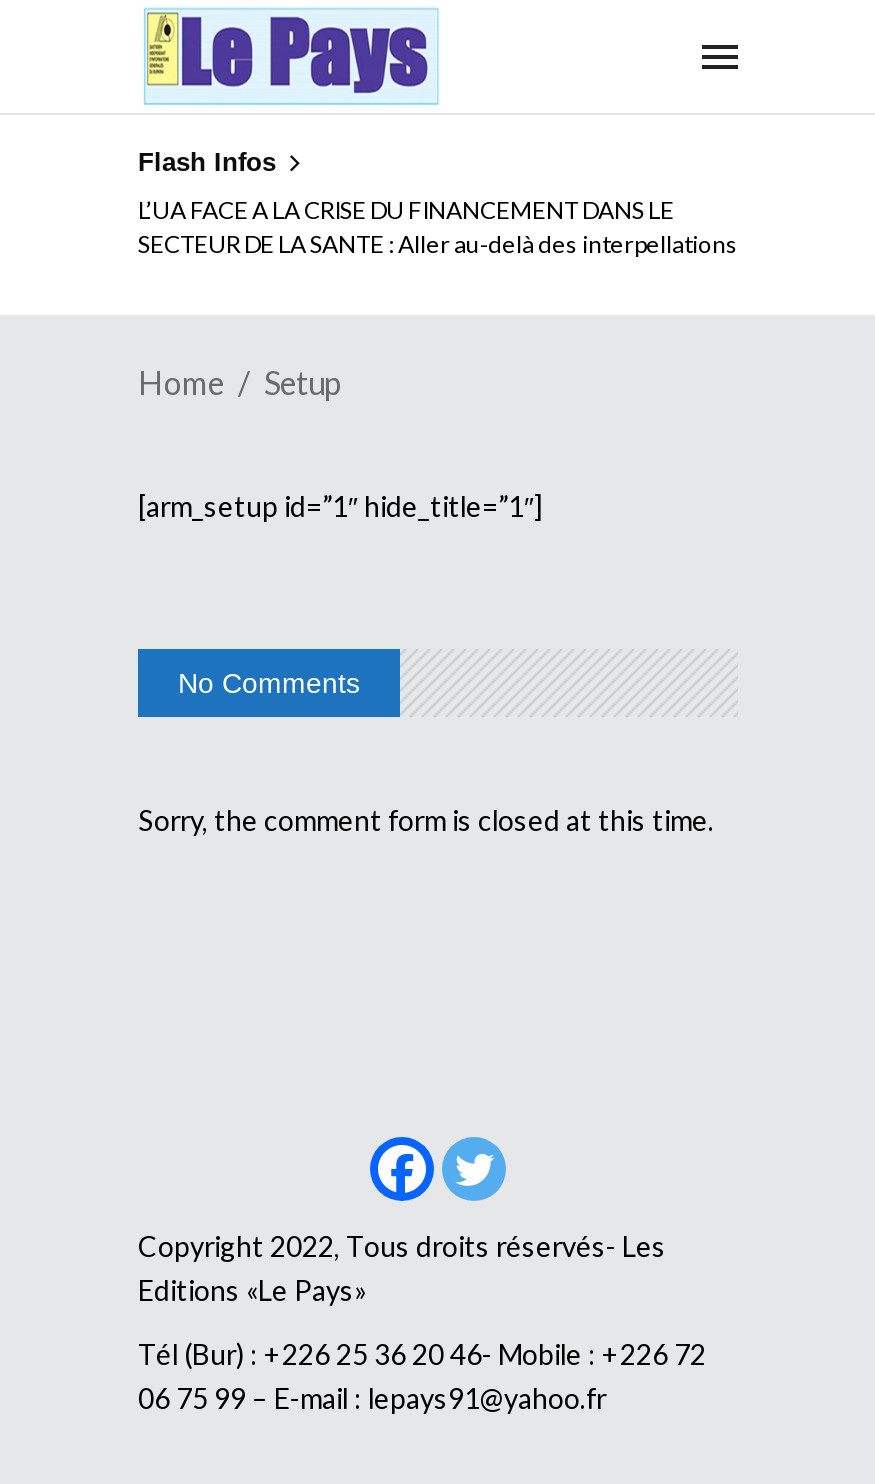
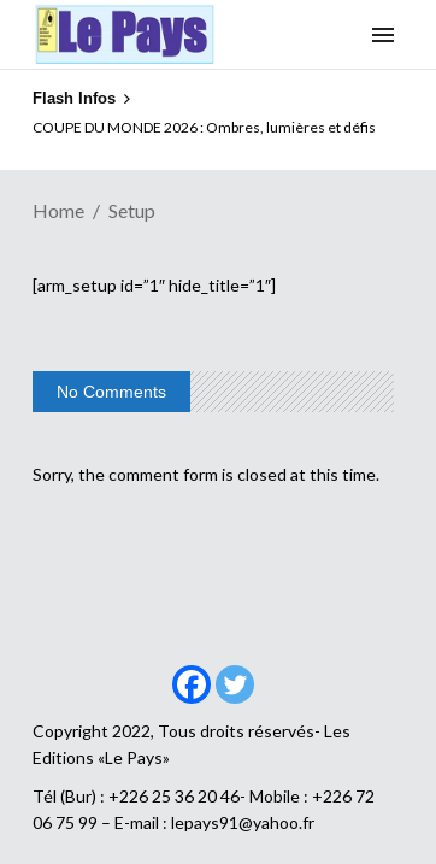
- L’UA FACE A LA CRISE DU FINANCEMENT DANS LE
- SECTEUR DE LA SANTE : Aller au-delà des interpellations
+ COUPE DU MONDE 2026 : Ombres, lumières et défis
